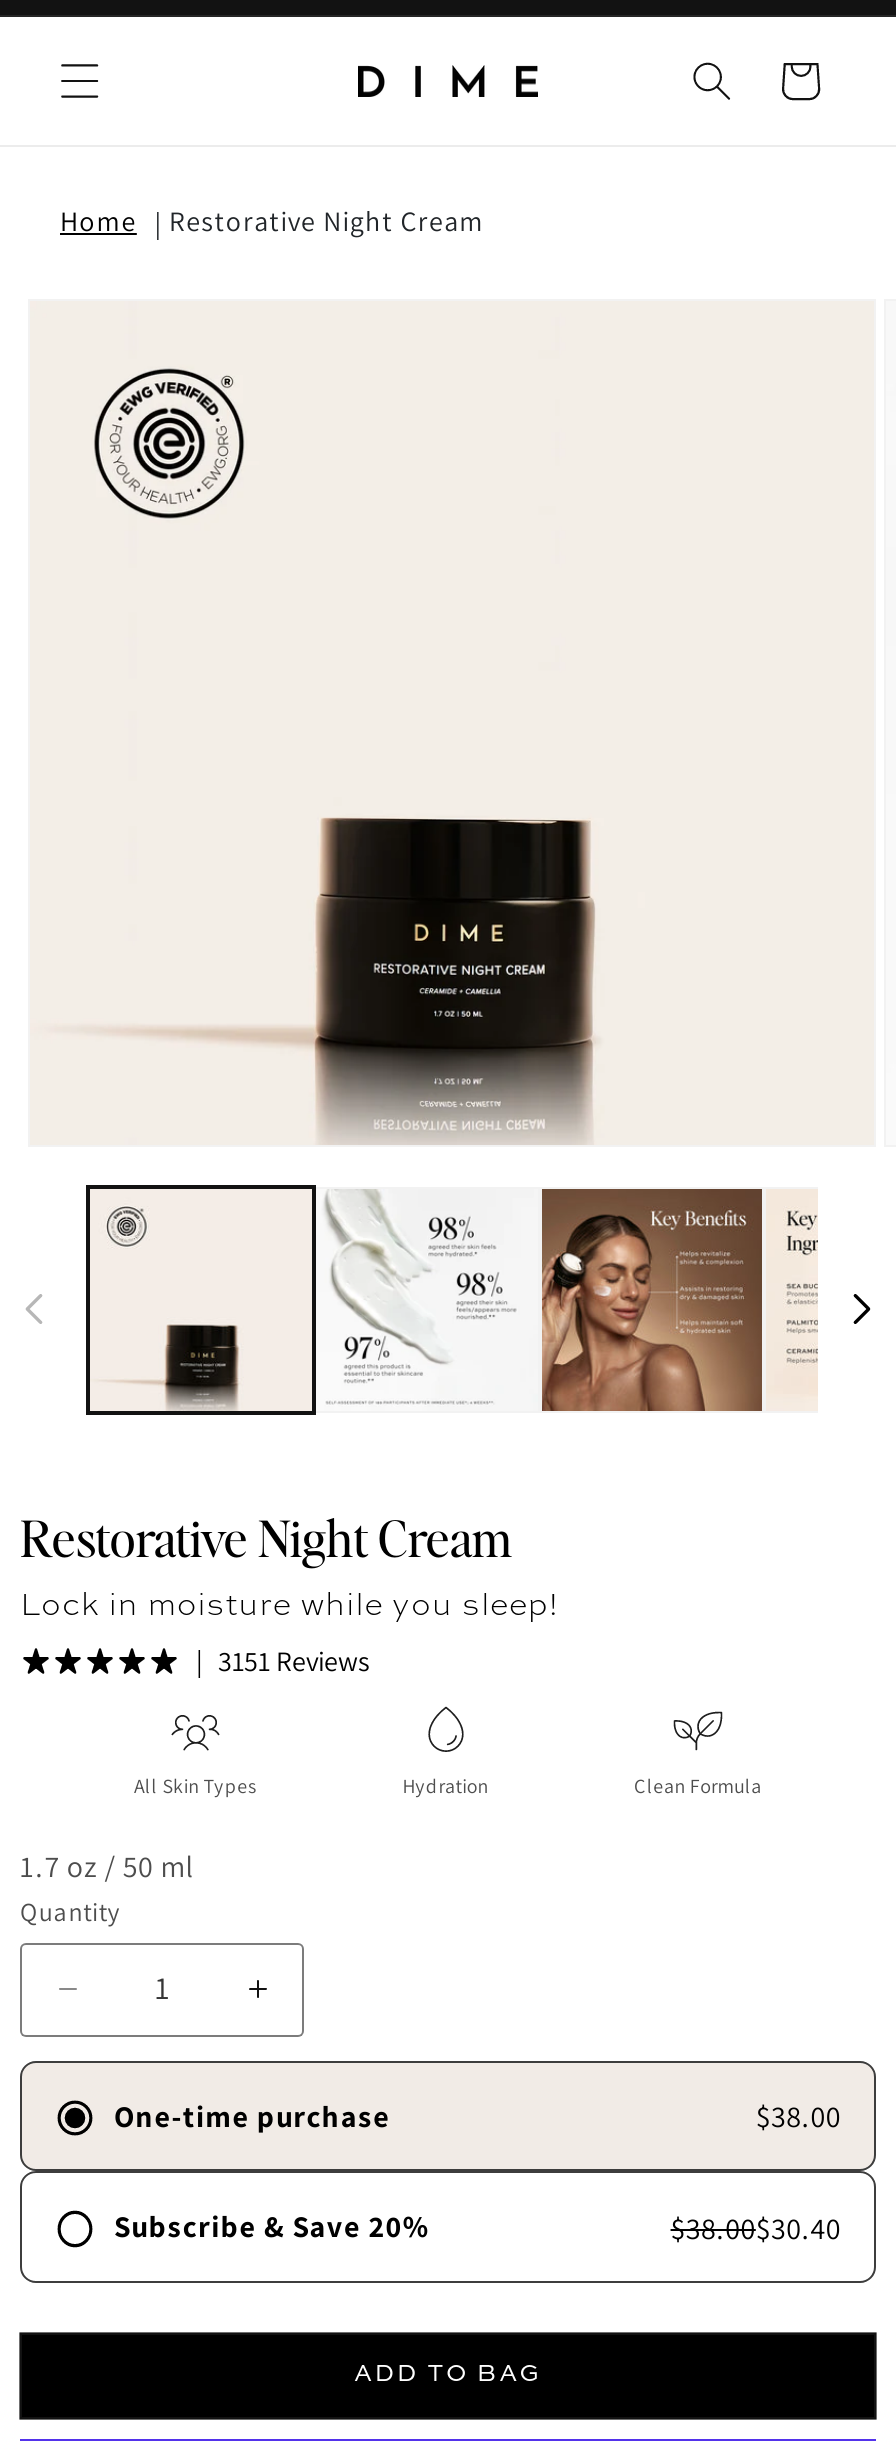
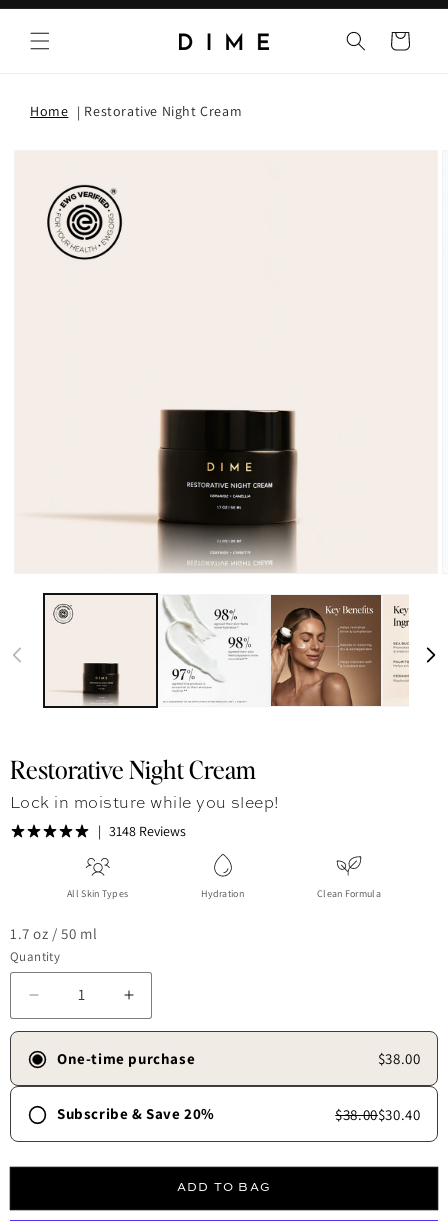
- 3151 Reviews
+ 3148 Reviews
